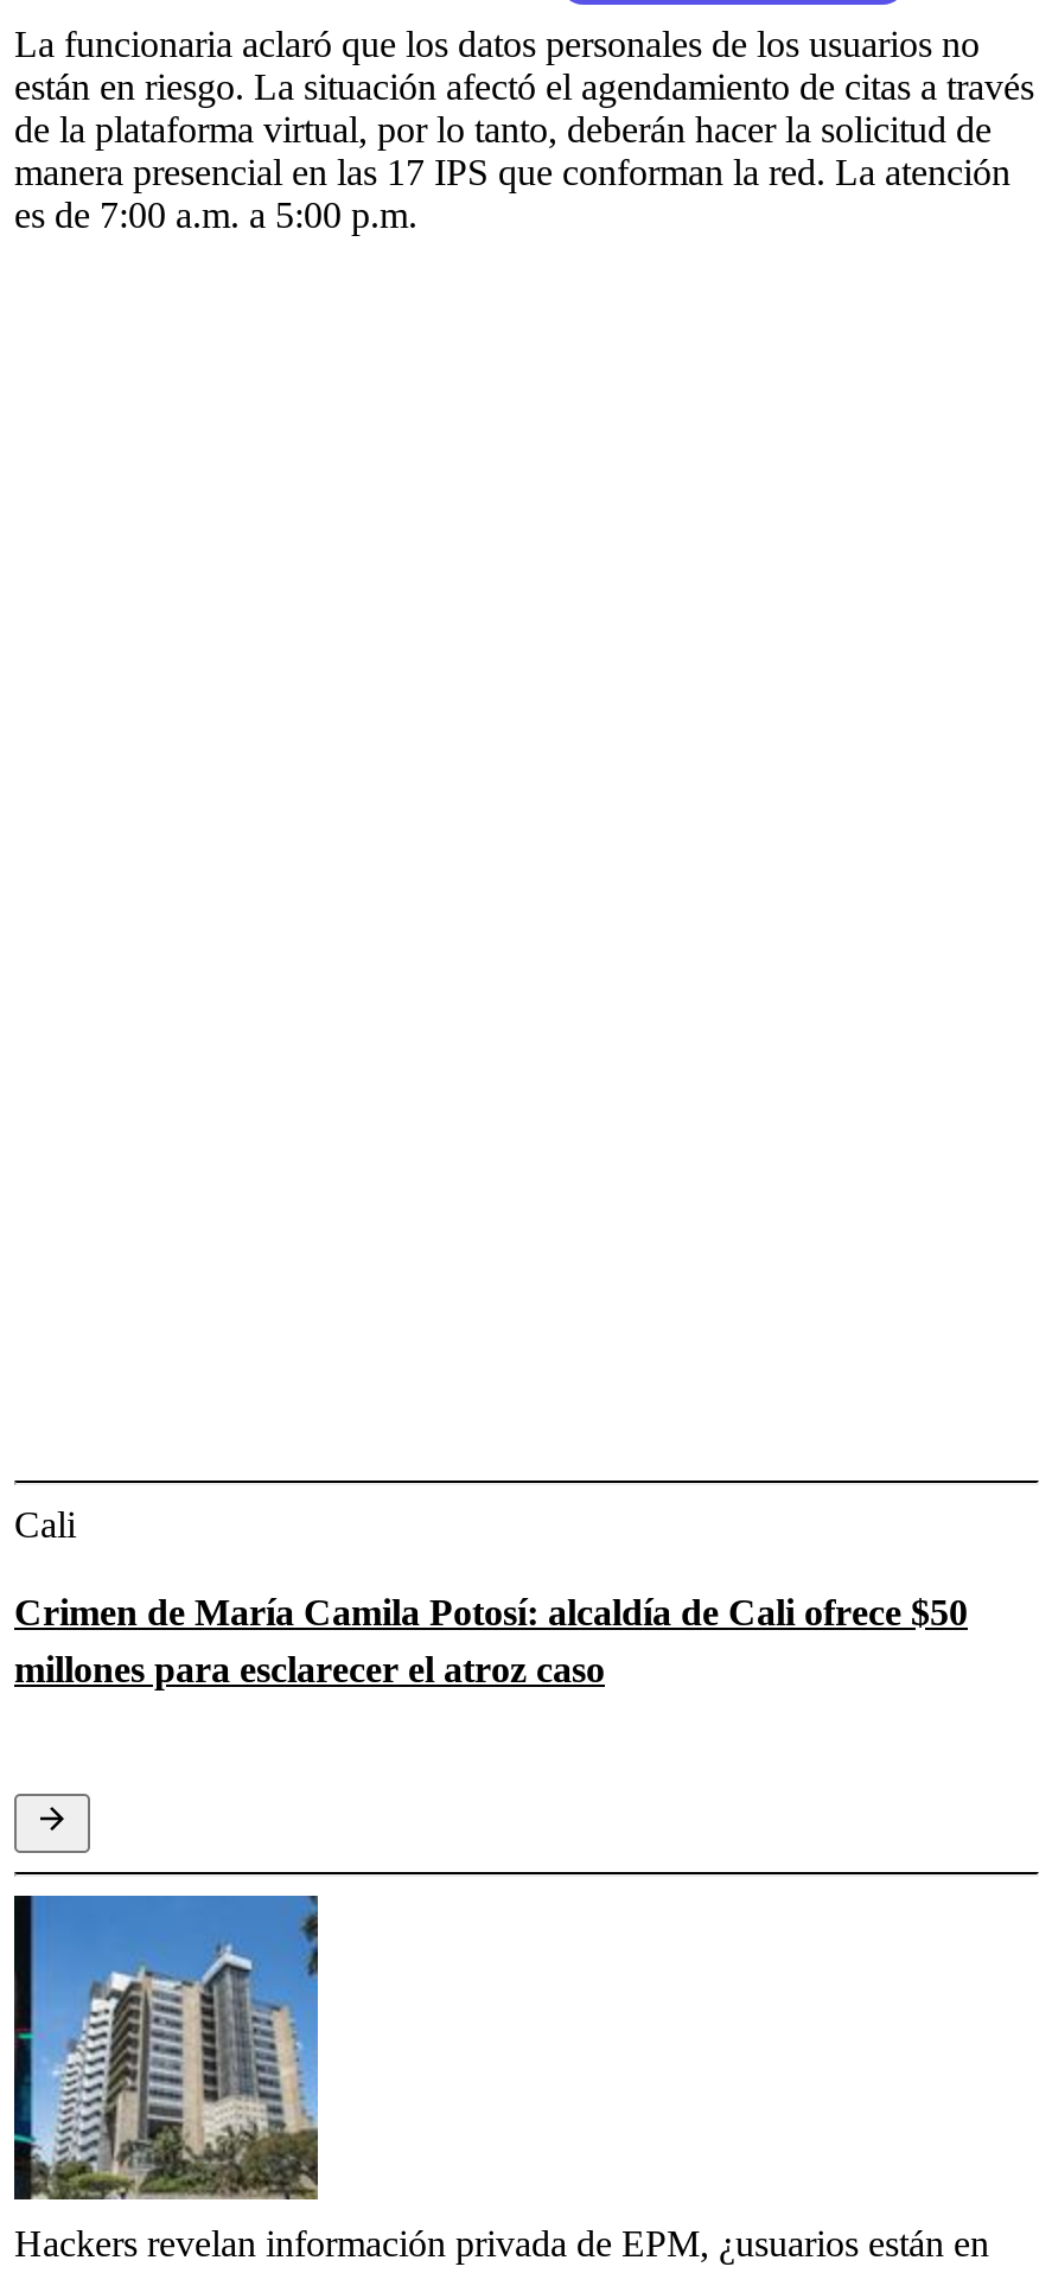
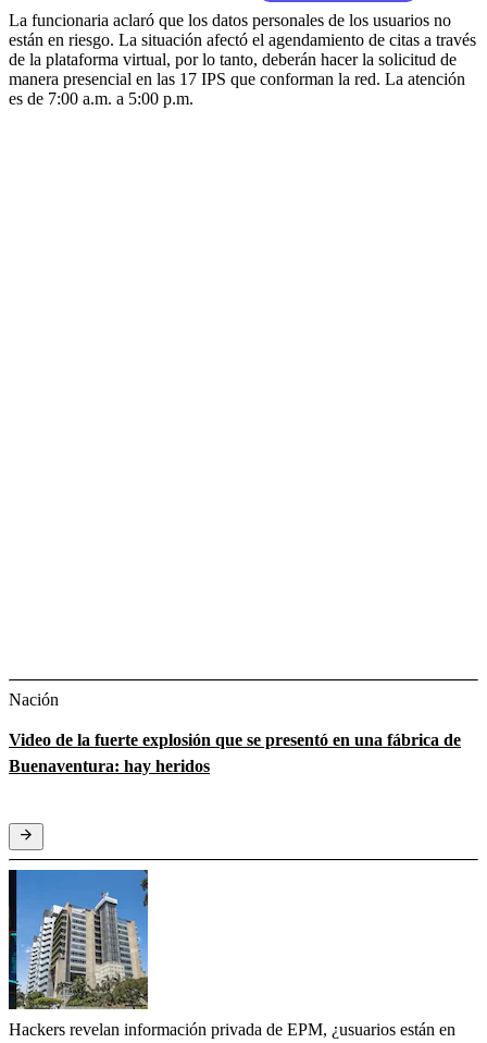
- Cali
+ Nación

- Crimen de María Camila Potosí: alcaldía de Cali ofrece $50
- millones para esclarecer el atroz caso
+ Video de la fuerte explosión que se presentó en una fábrica de
+ Buenaventura: hay heridos
